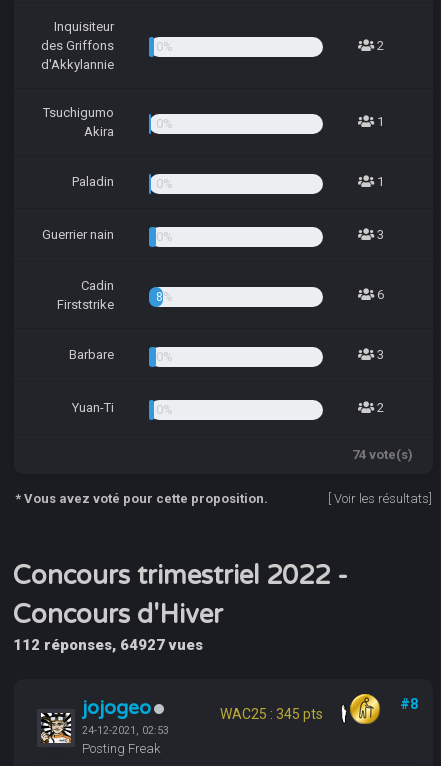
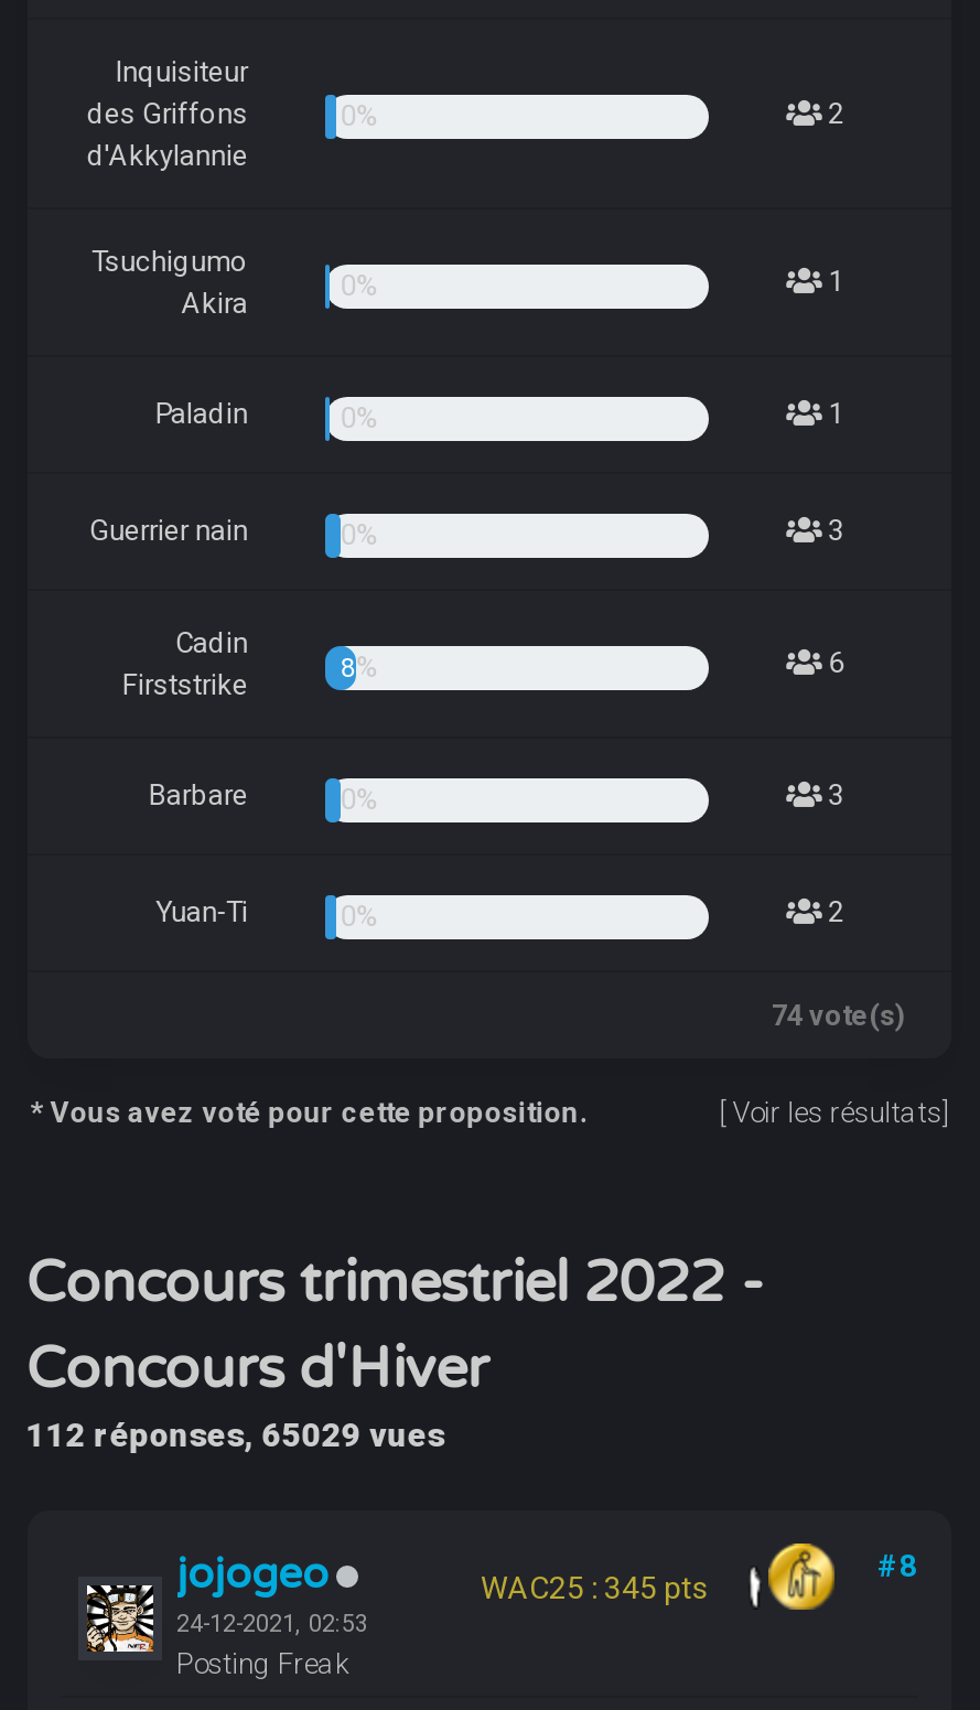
- 112 réponses, 64927 vues
+ 112 réponses, 65029 vues
